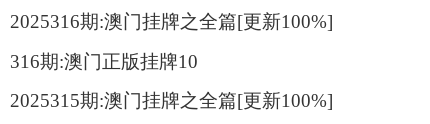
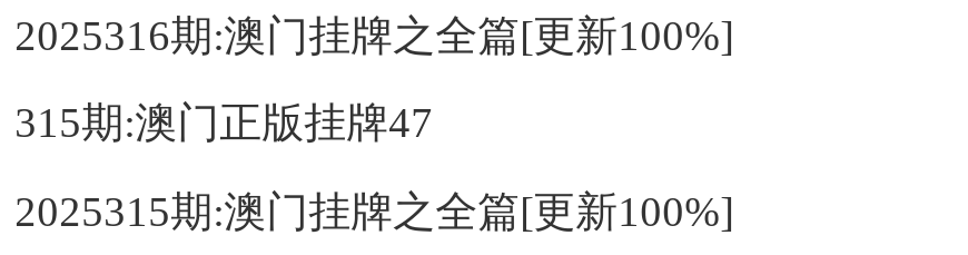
- 316期:澳门正版挂牌10
+ 315期:澳门正版挂牌47
